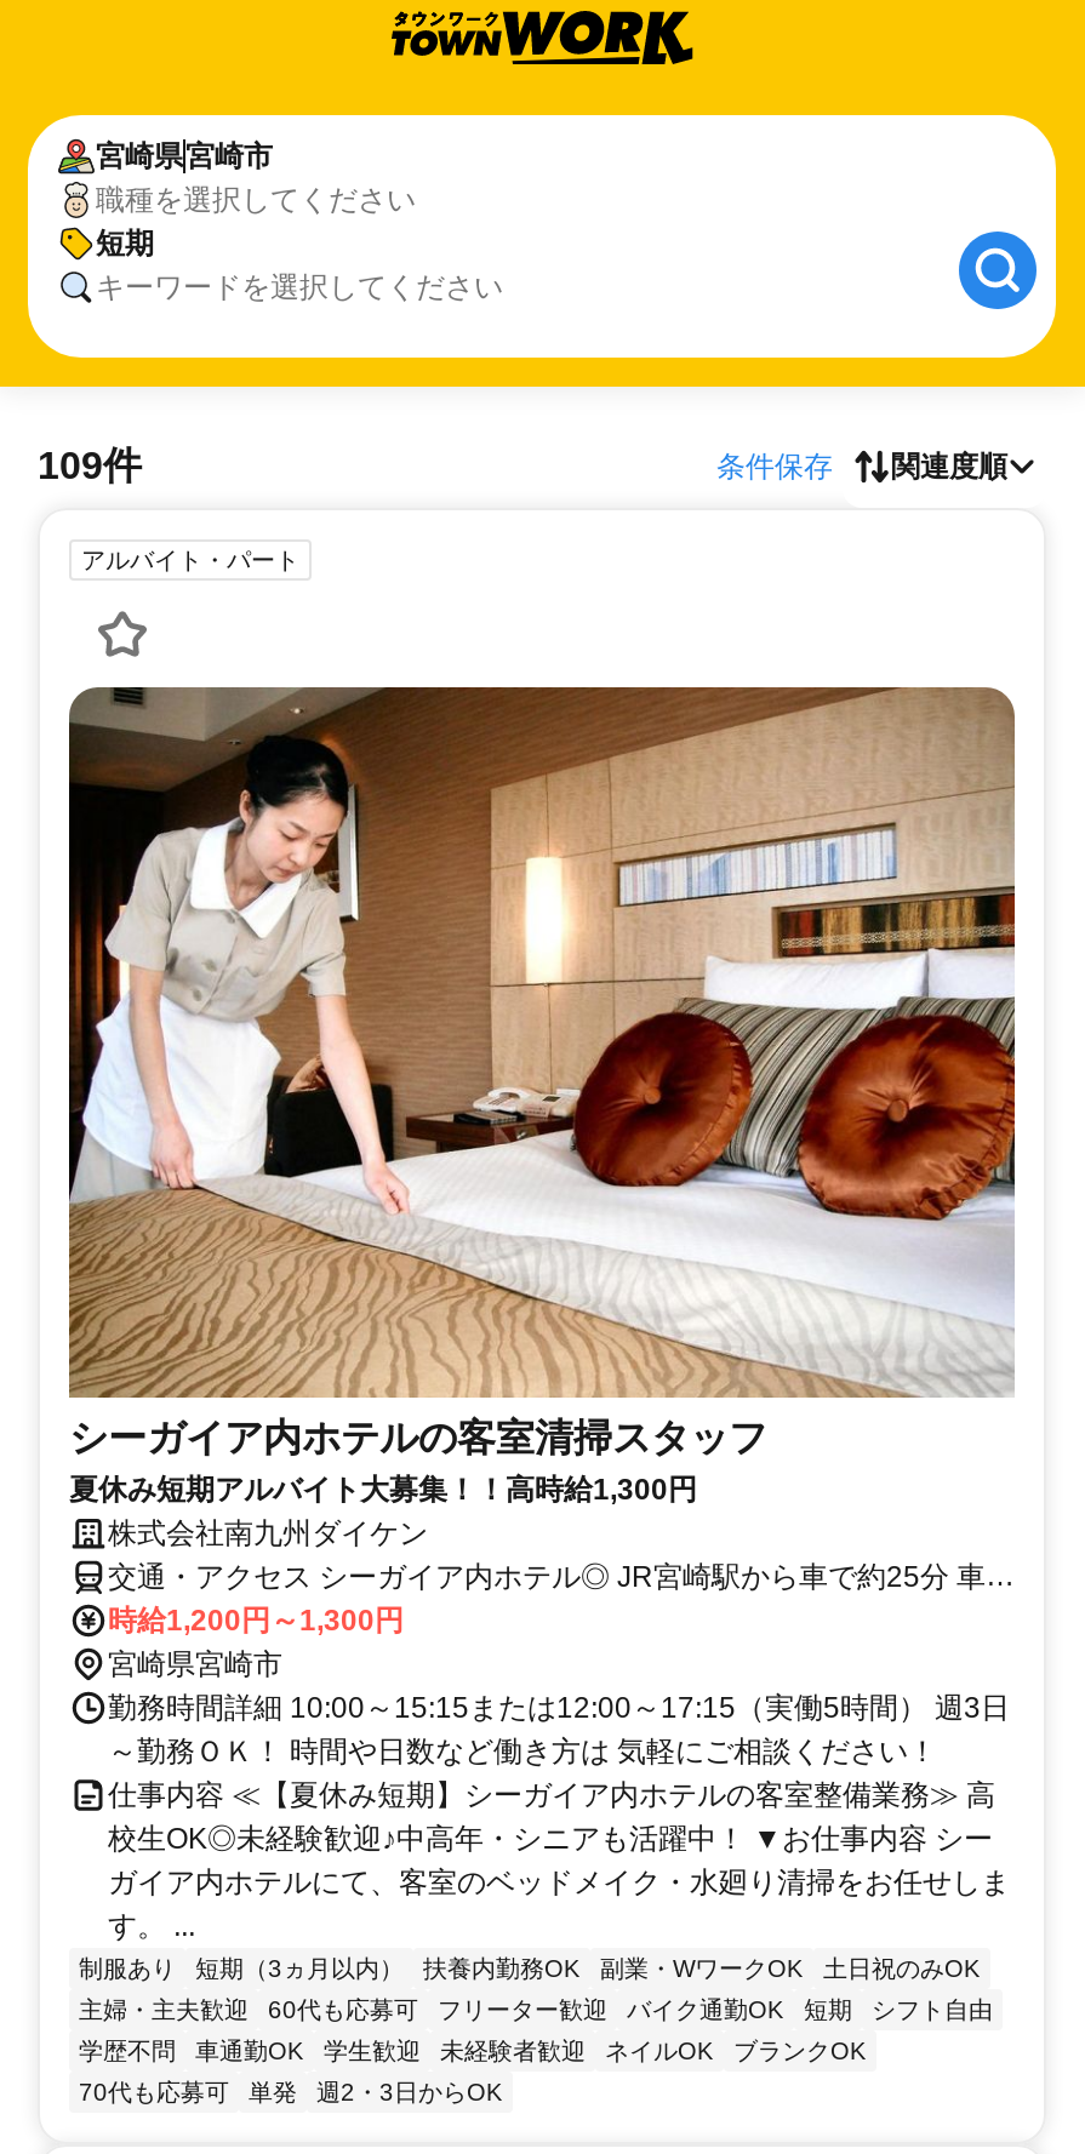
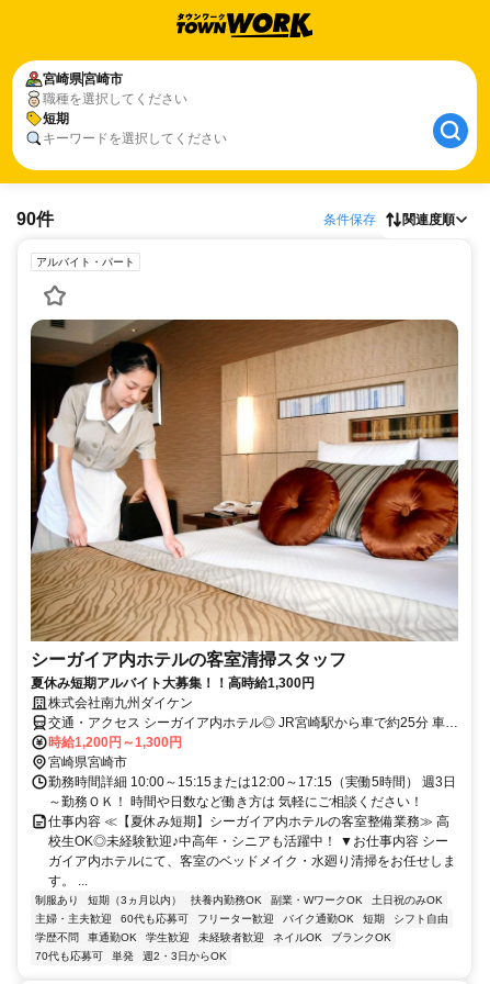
- 109件
+ 90件
